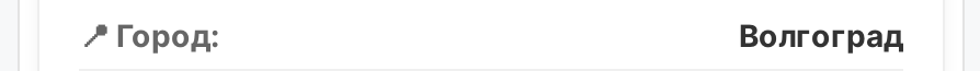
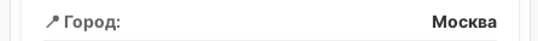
- Волгоград
+ Москва
